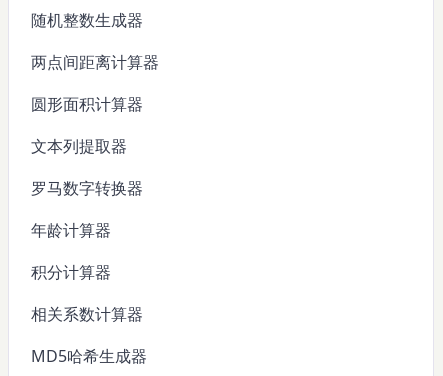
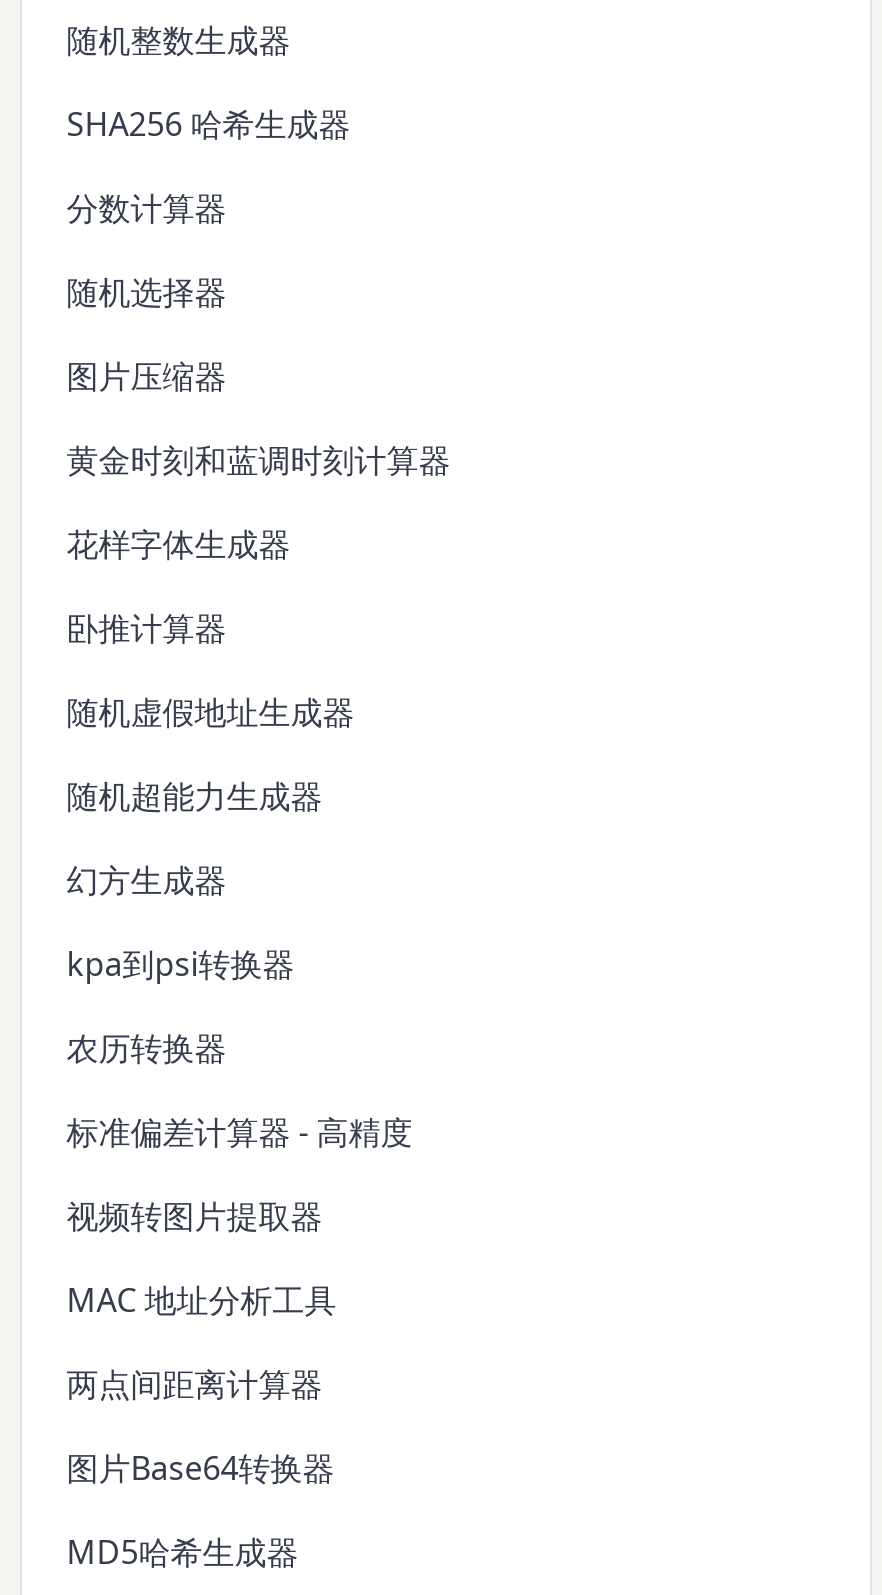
+ SHA256 哈希生成器
+ 分数计算器
+ 随机选择器
+ 图片压缩器
+ 黄金时刻和蓝调时刻计算器
+ 花样字体生成器
+ 卧推计算器
+ 随机虚假地址生成器
+ 随机超能力生成器
+ 幻方生成器
+ kpa到psi转换器
+ 农历转换器
+ 标准偏差计算器 - 高精度
+ 视频转图片提取器
+ MAC 地址分析工具

moved down: 两点间距离计算器

- 圆形面积计算器
- 文本列提取器
- 罗马数字转换器
- 年龄计算器
- 积分计算器
- 相关系数计算器
+ 图片Base64转换器
